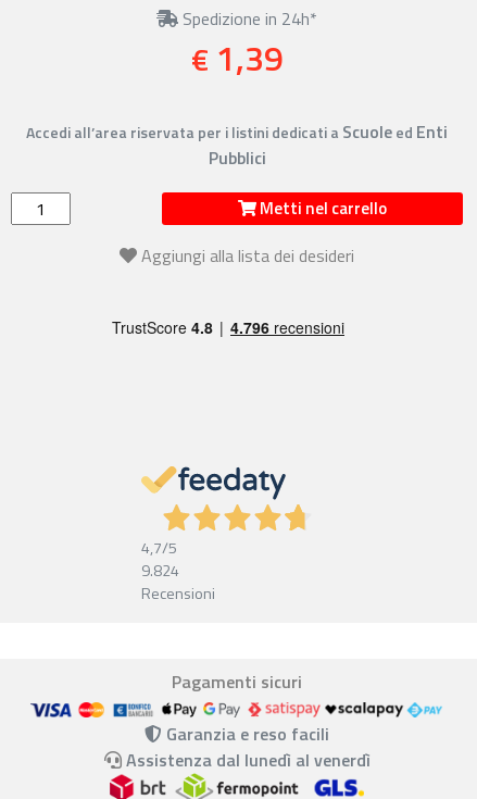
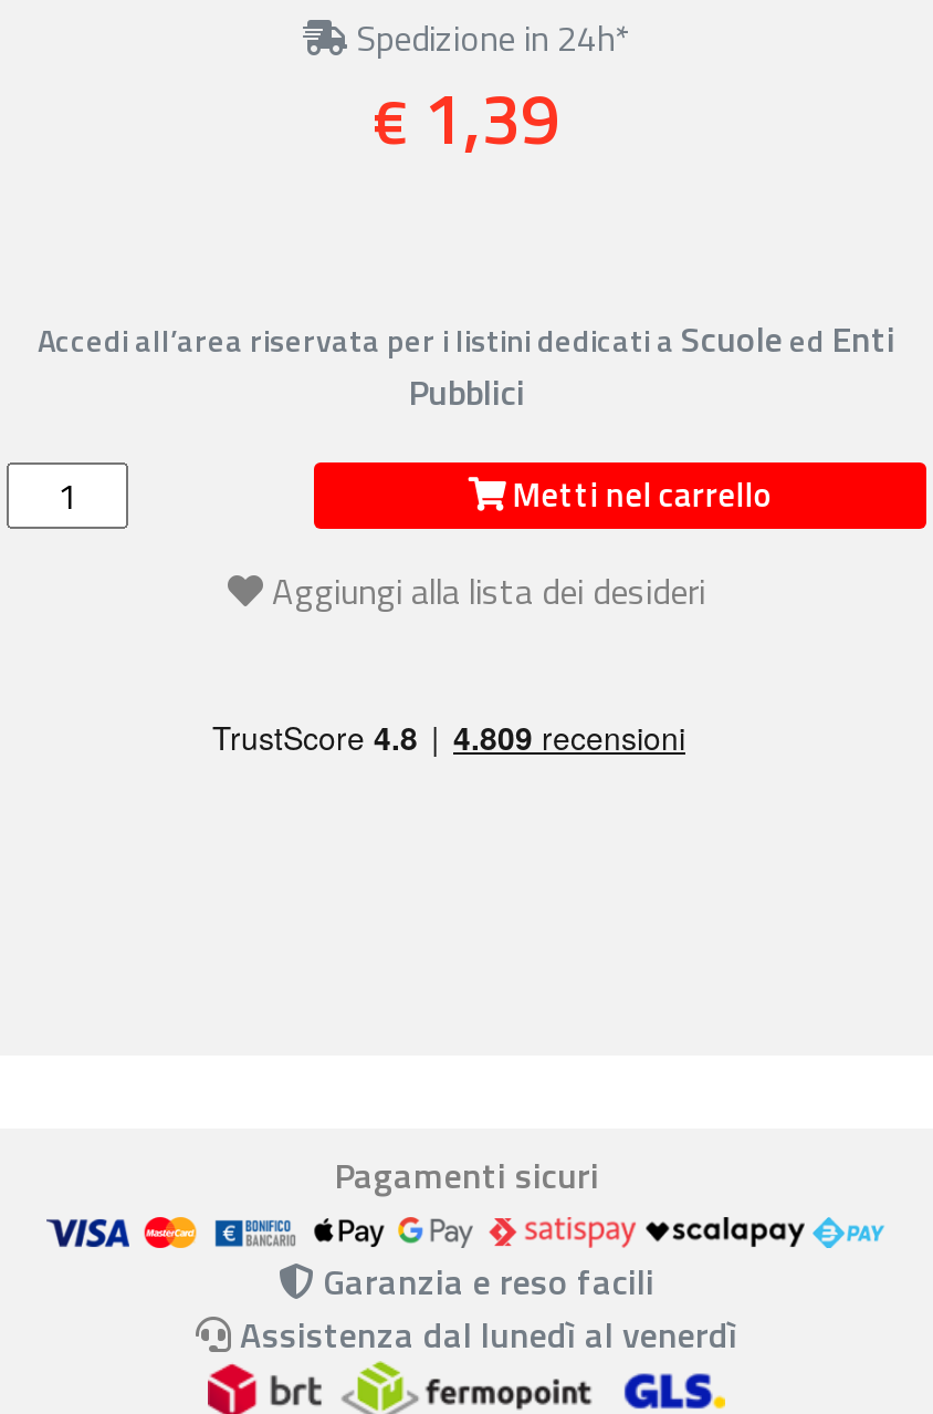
moved down: Accedi all’area riservata per i listini dedicati a Scuoleed Enti | Pubblici | Metti nel carrello | Aggiungi alla lista dei desideri

- [image]
- 4,7/5
- 9.824
- Recensioni
